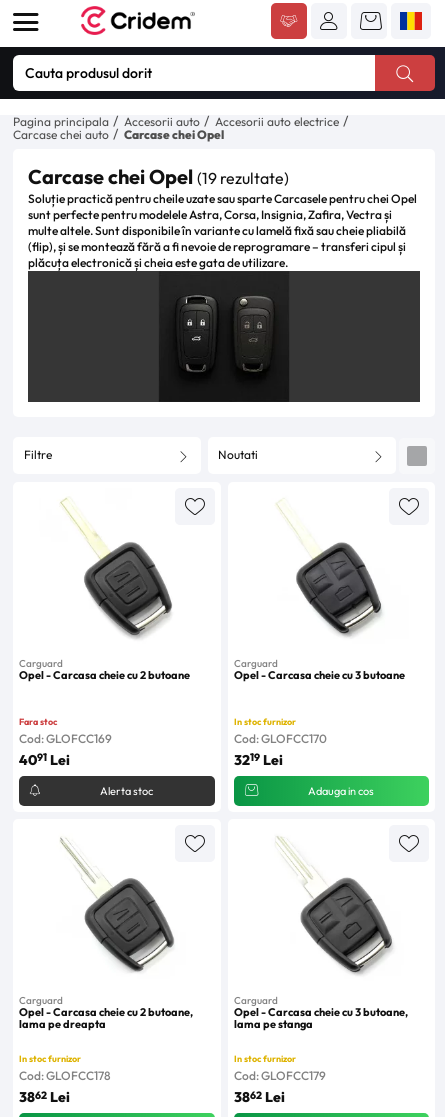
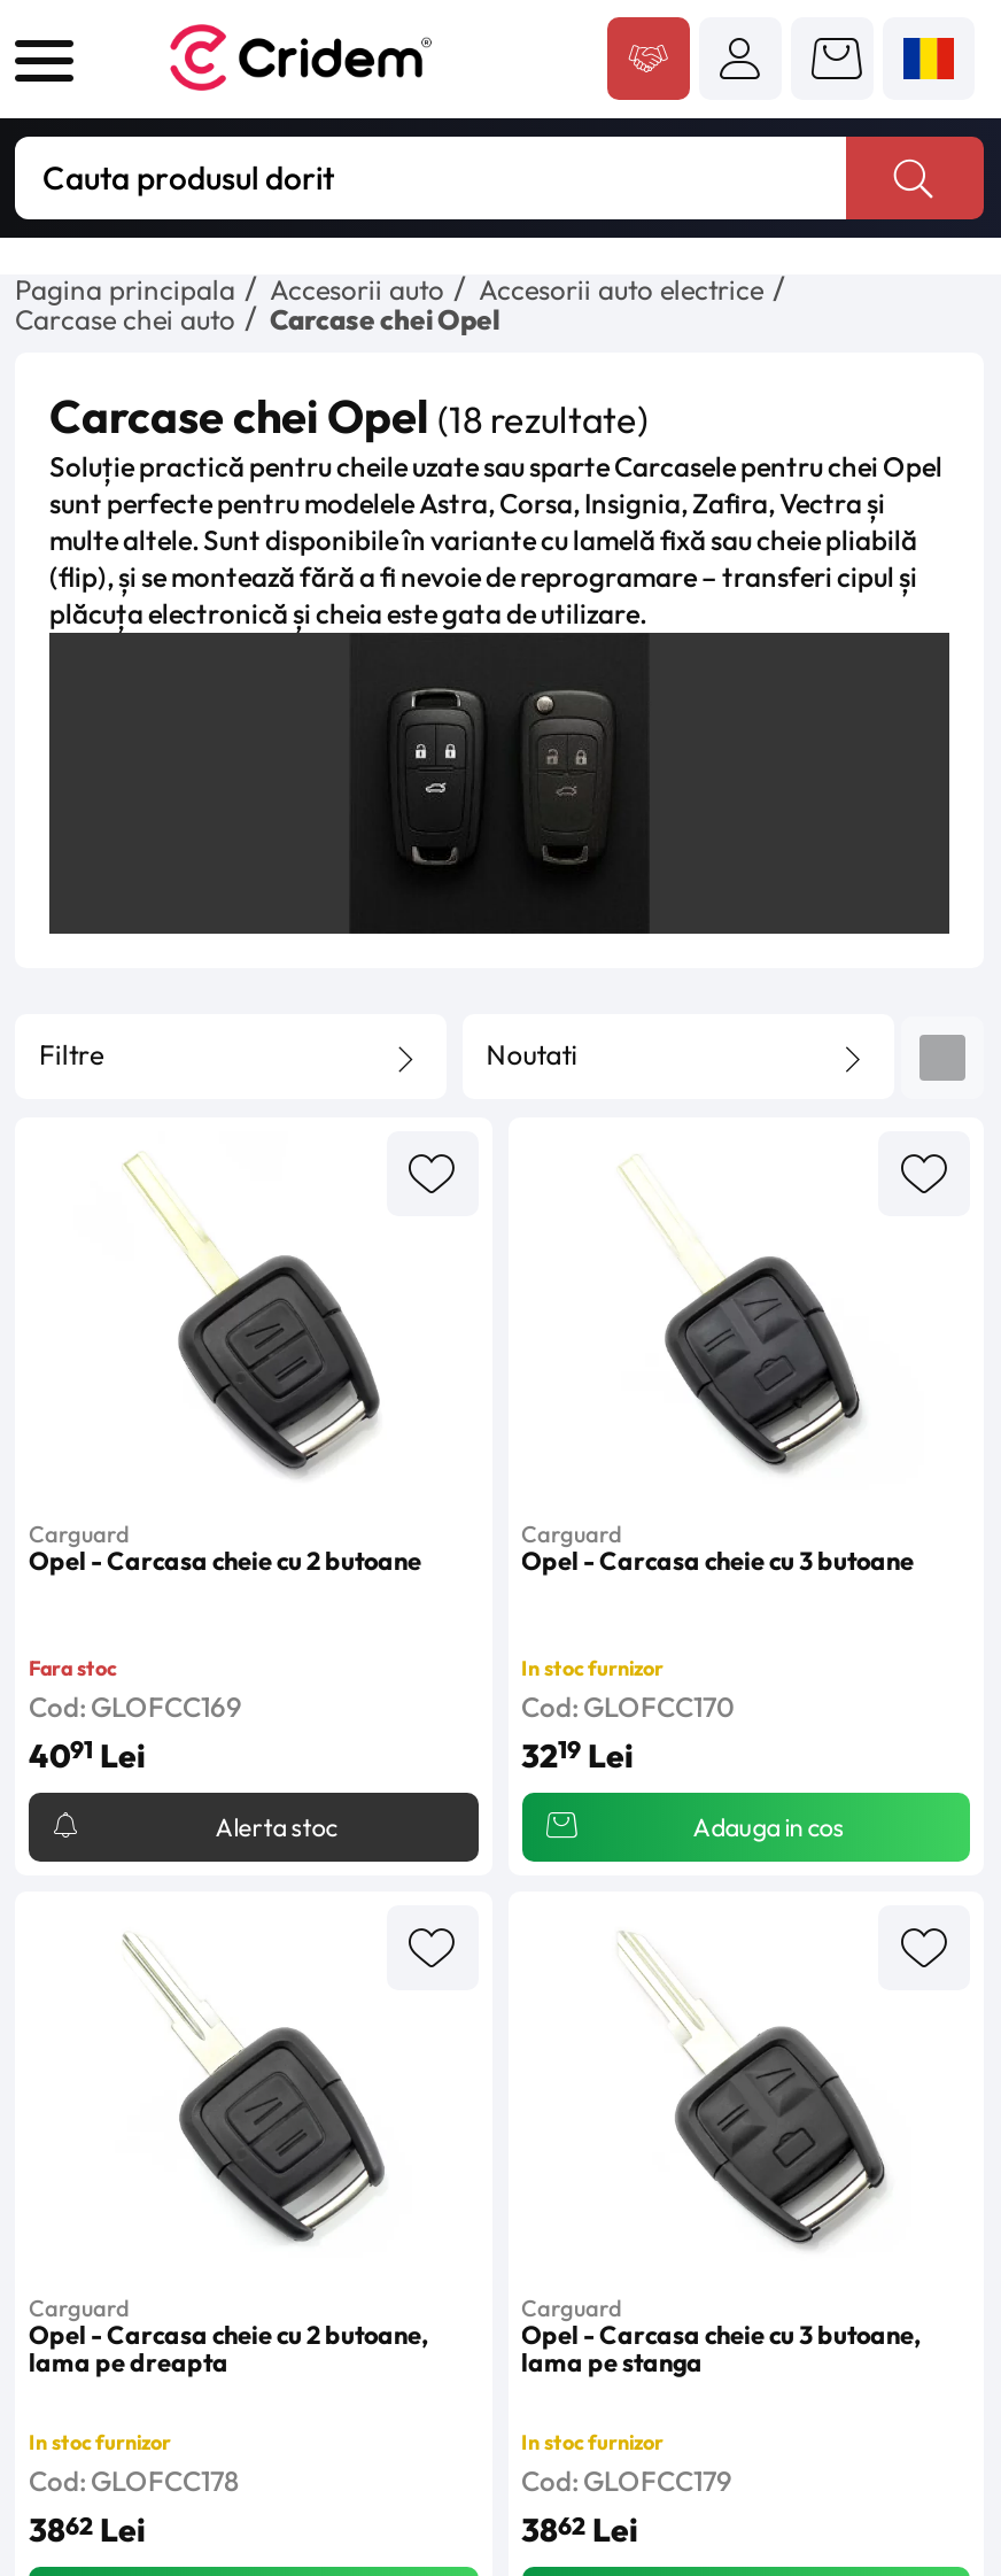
- Carcase chei Opel (19 rezultate)
+ Carcase chei Opel (18 rezultate)
